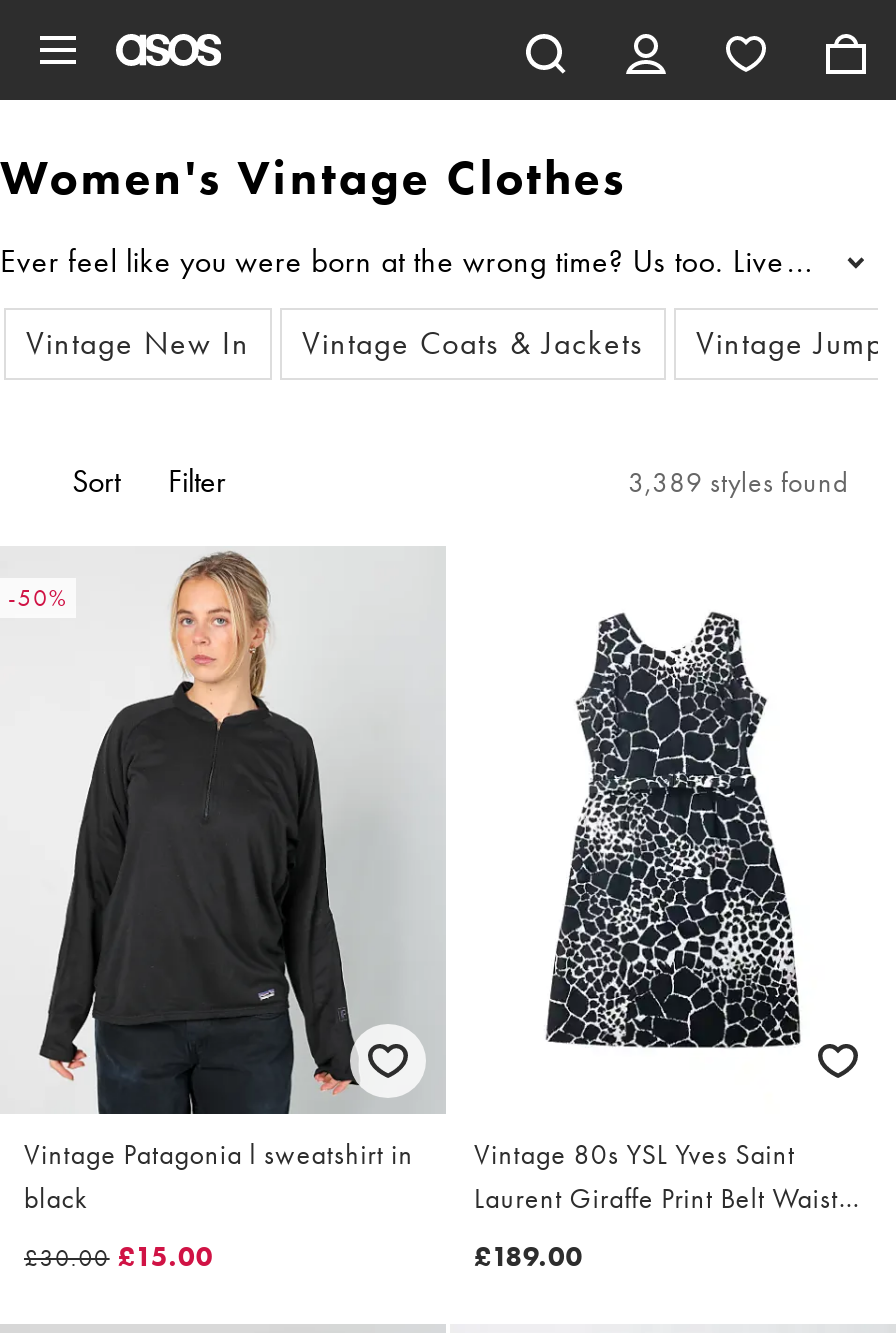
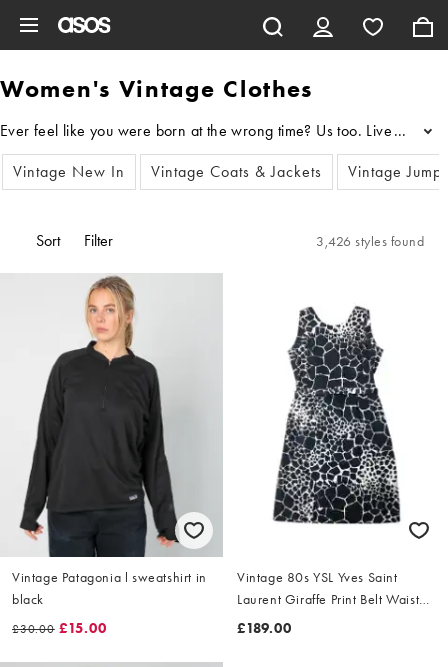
- 3,389 styles found
- -50%
+ 3,426 styles found
